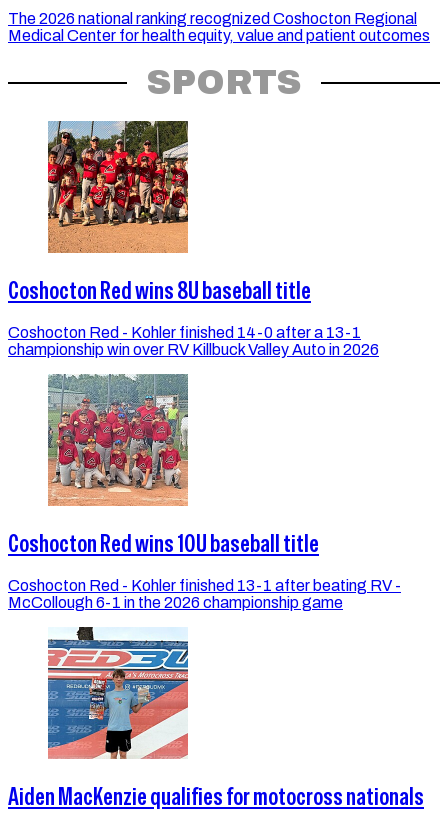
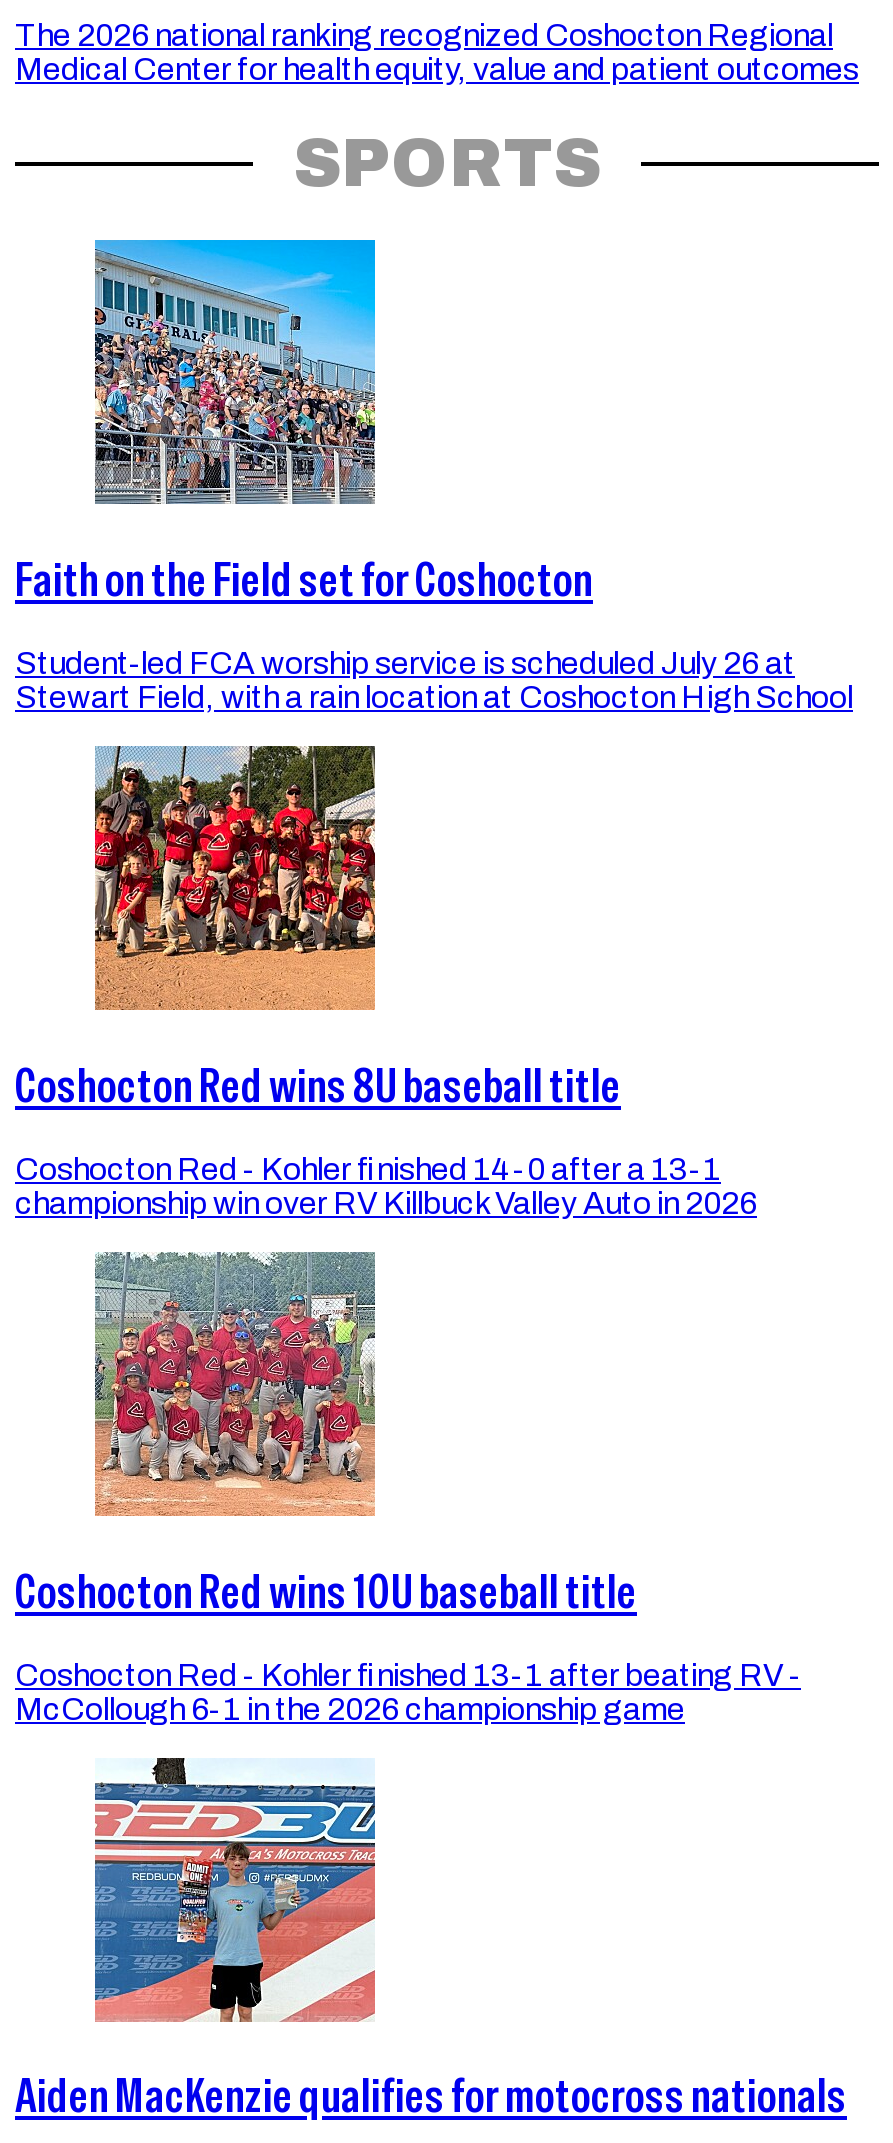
+ [image]
+ Faith on the Field set for Coshocton
+ Student-led FCA worship service is scheduled July 26 at
+ Stewart Field, with a rain location at Coshocton High School
